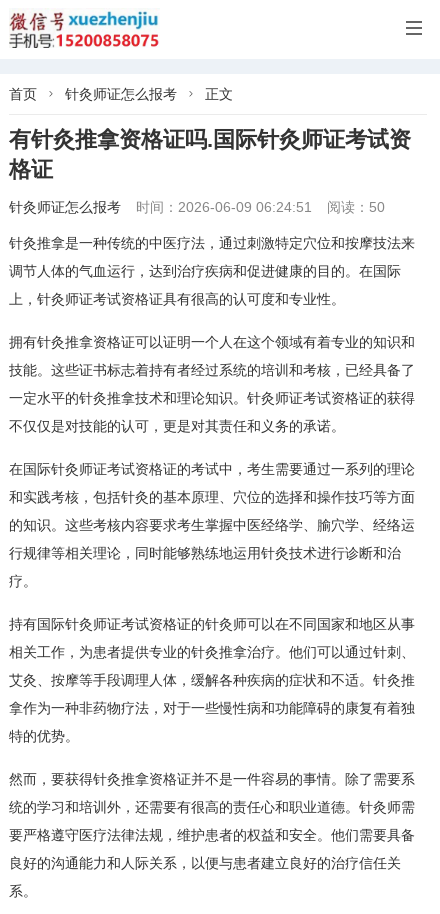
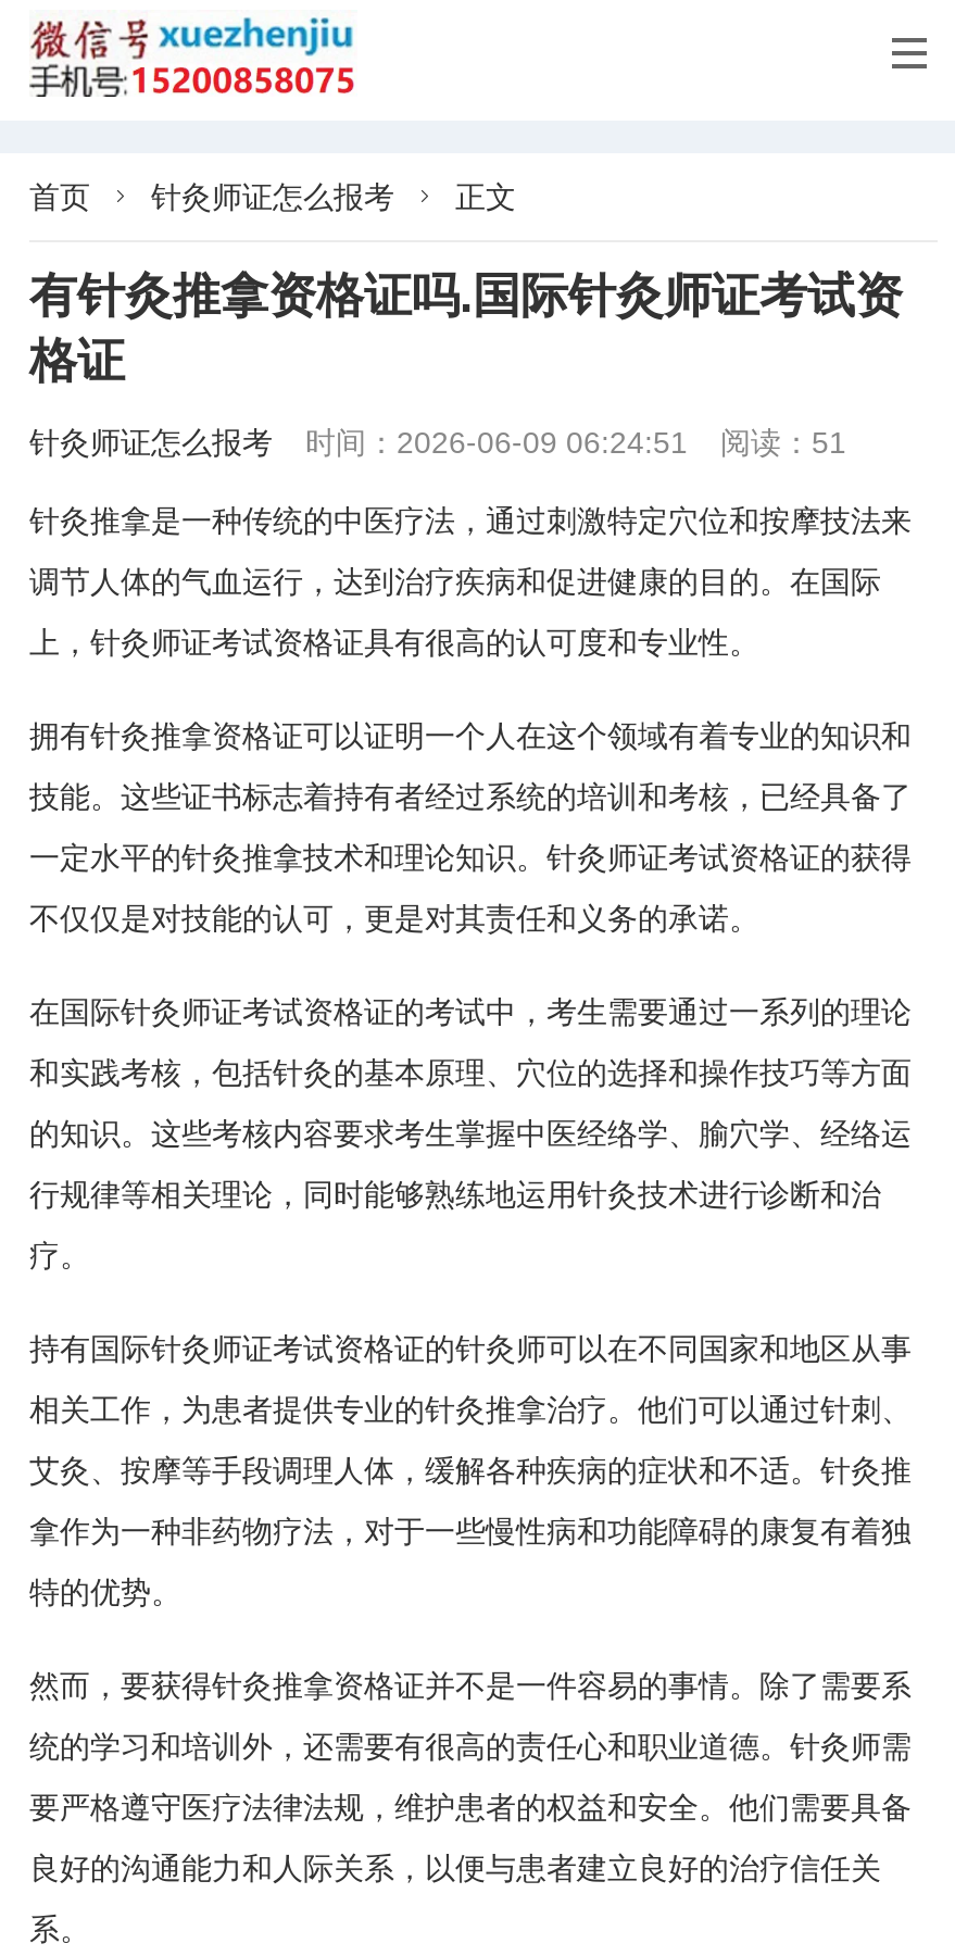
- 针灸师证怎么报考 时间：2026-06-09 06:24:51 阅读：50
+ 针灸师证怎么报考 时间：2026-06-09 06:24:51 阅读：51
